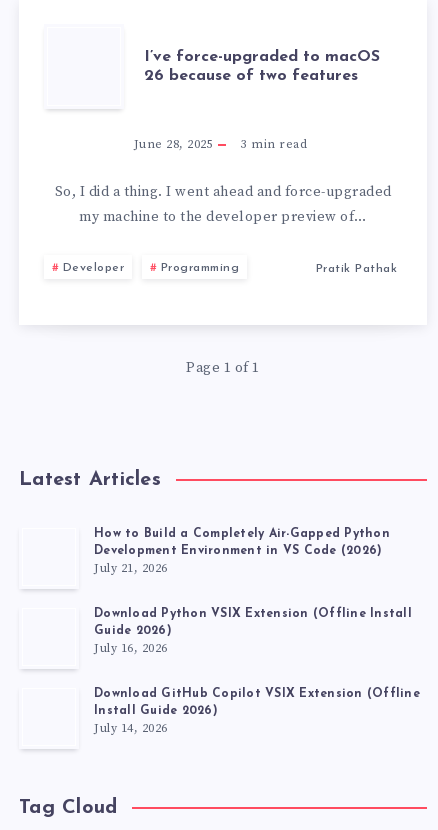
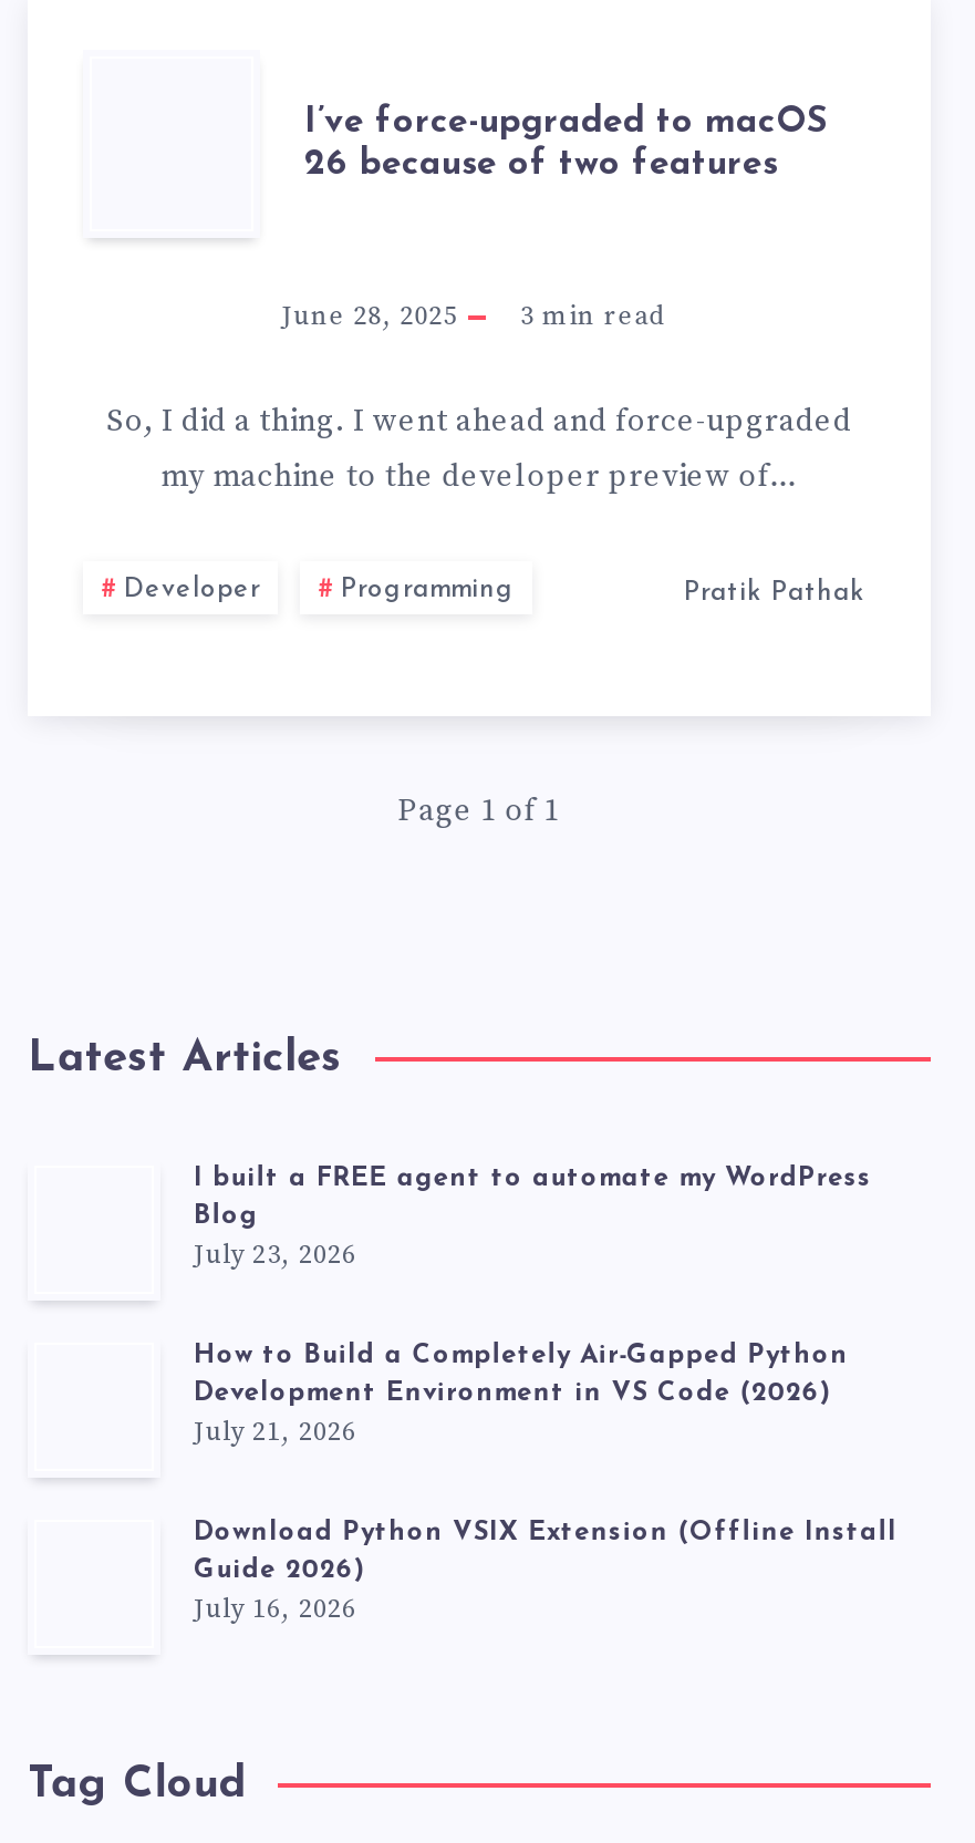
+ I built a FREE agent to automate my WordPress
+ Blog
+ July 23, 2026

moved down: How to Build a Completely Air-Gapped Python | Development Environment in VS Code (2026) | July 21, 2026 | Download Python VSIX Extension (Offline Install | Guide 2026) | July 16, 2026

- Download GitHub Copilot VSIX Extension (Offline
- Install Guide 2026)
- July 14, 2026
